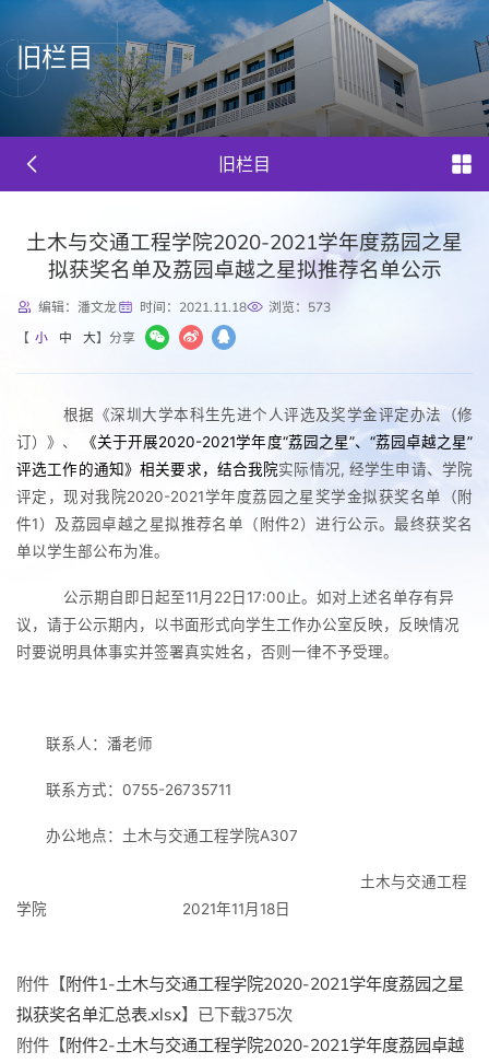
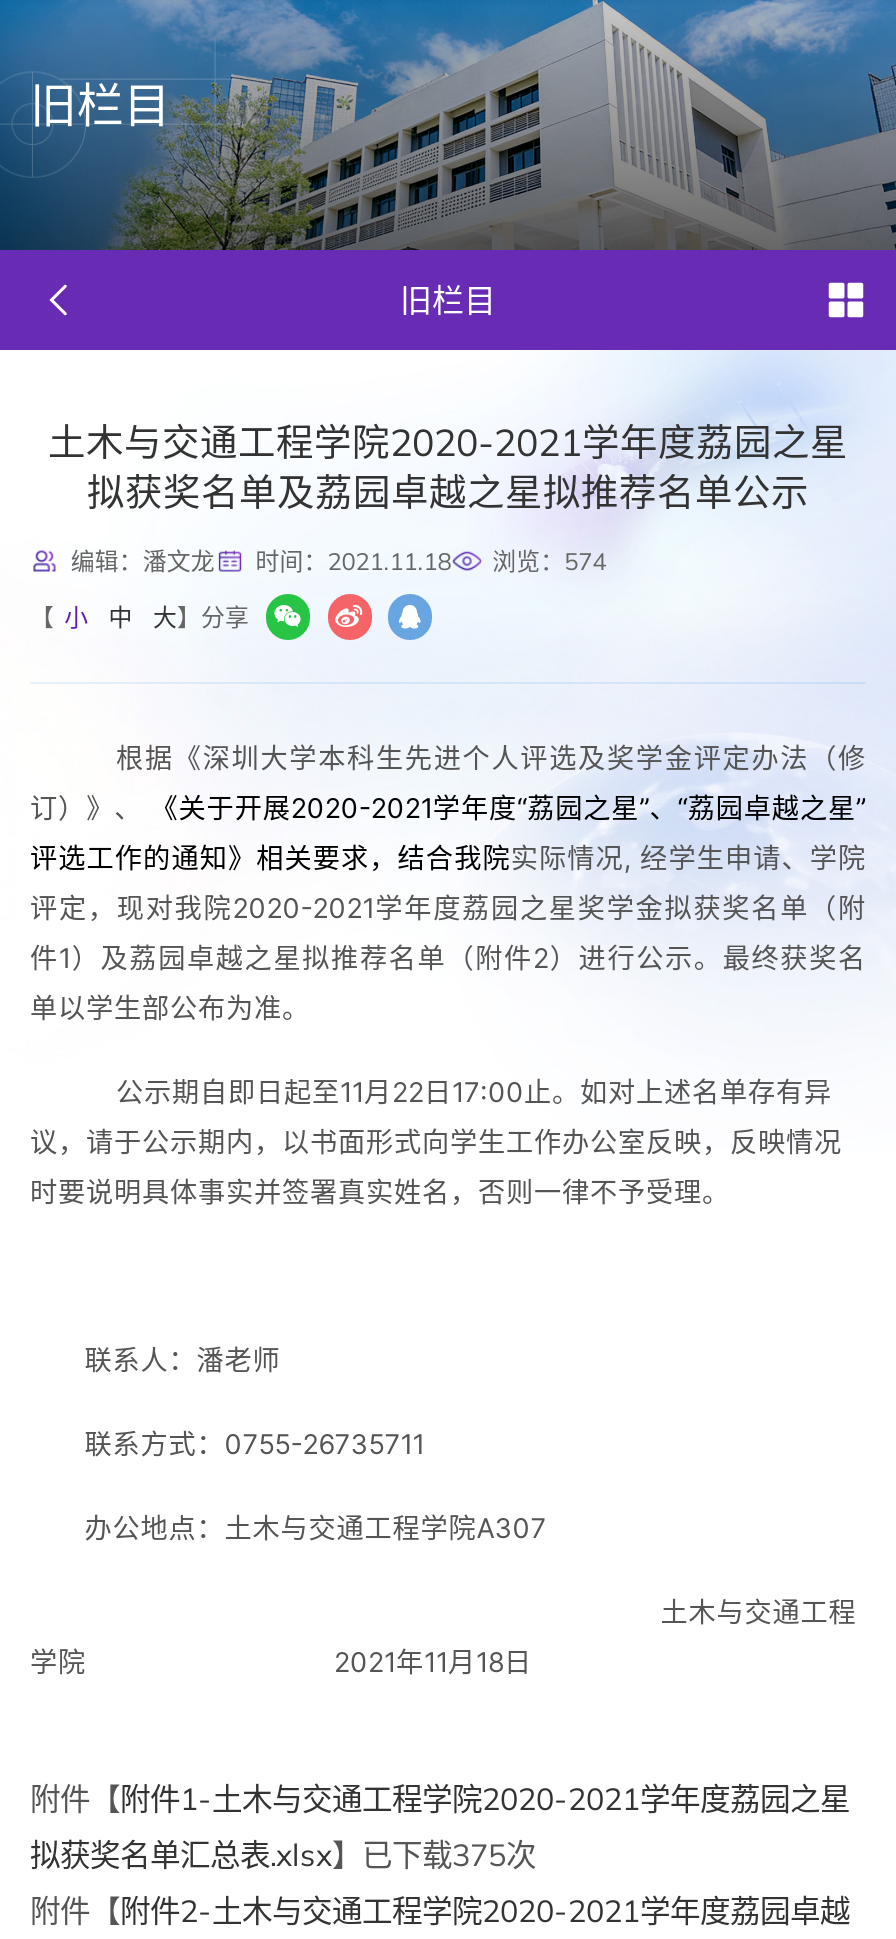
- 编辑：潘文龙 时间：2021.11.18 浏览：573
+ 编辑：潘文龙 时间：2021.11.18 浏览：574
